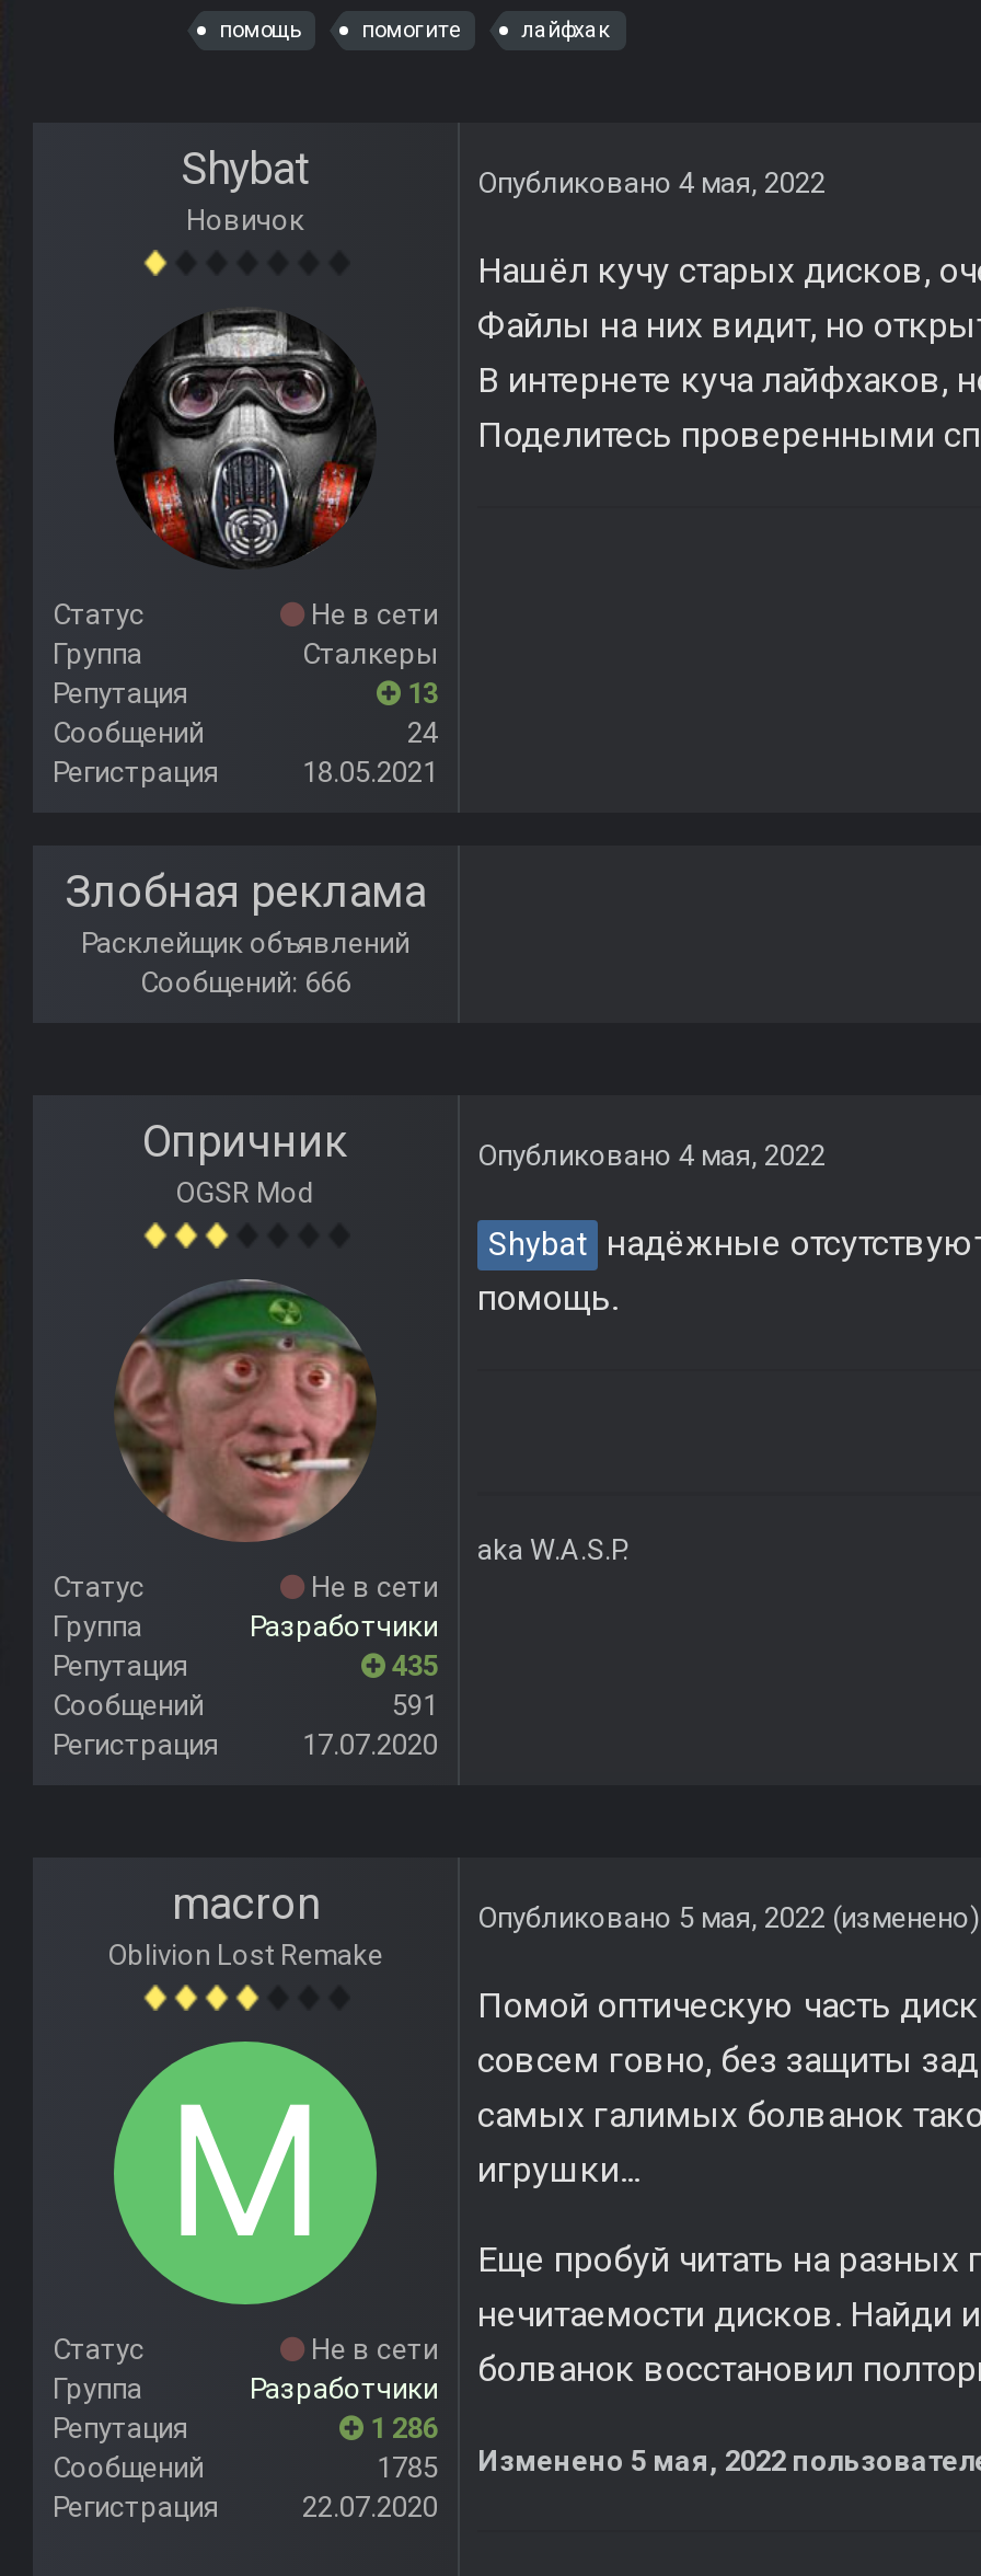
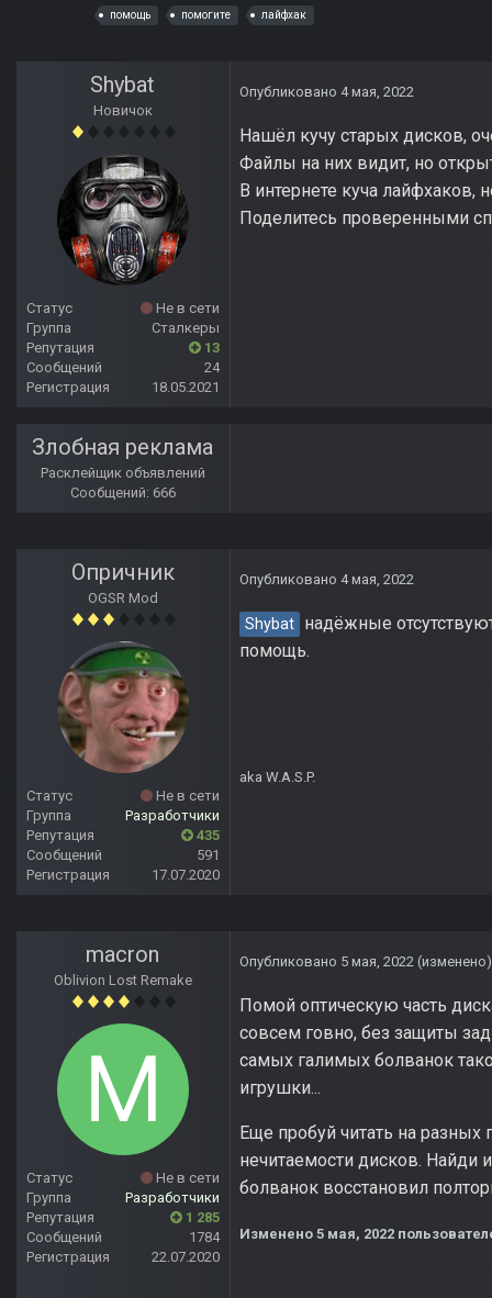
- 1 286
+ 1 285

- 1785
+ 1784
